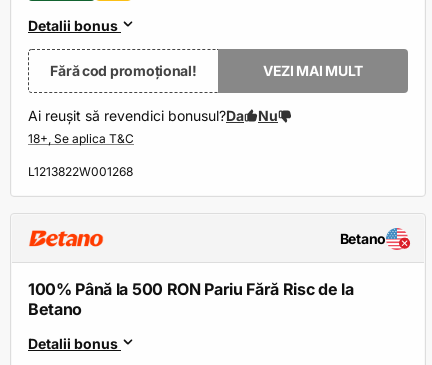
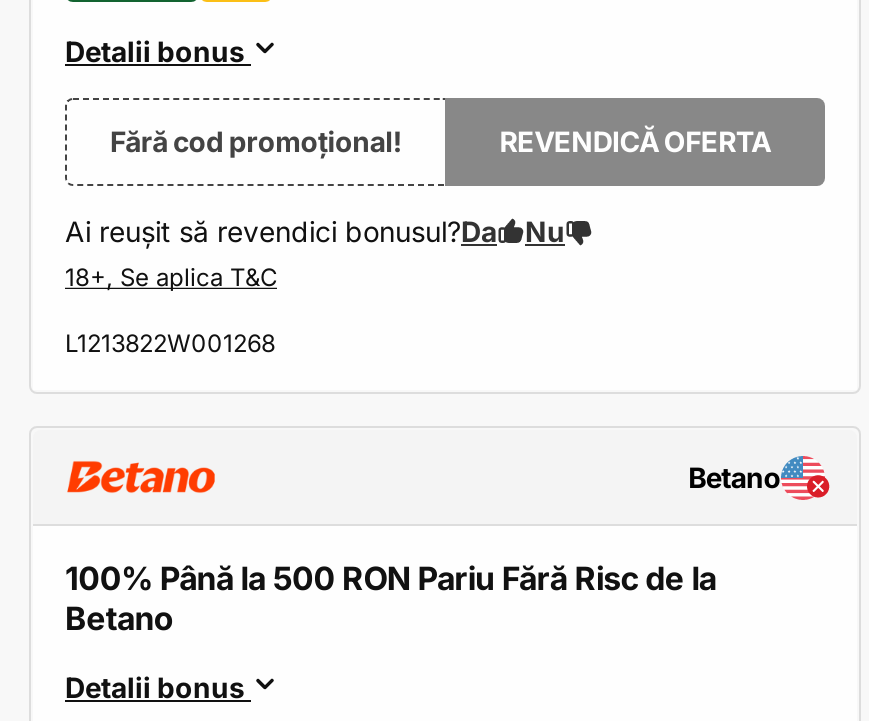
- VEZI MAI MULT
+ REVENDICĂ OFERTA
